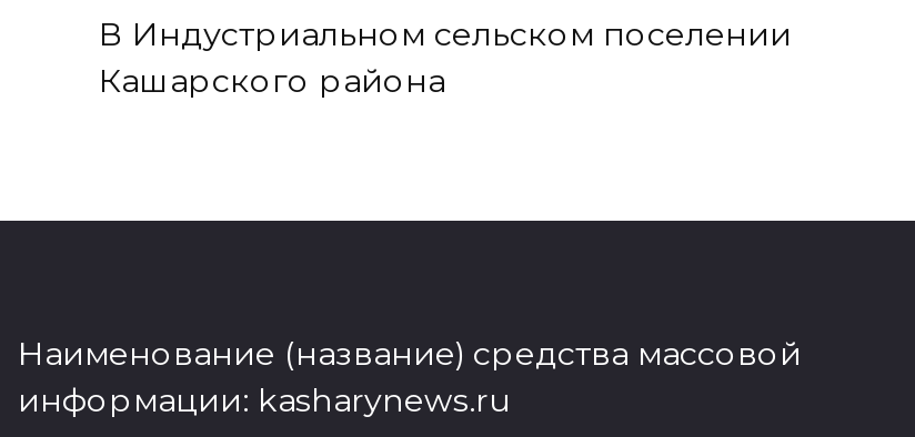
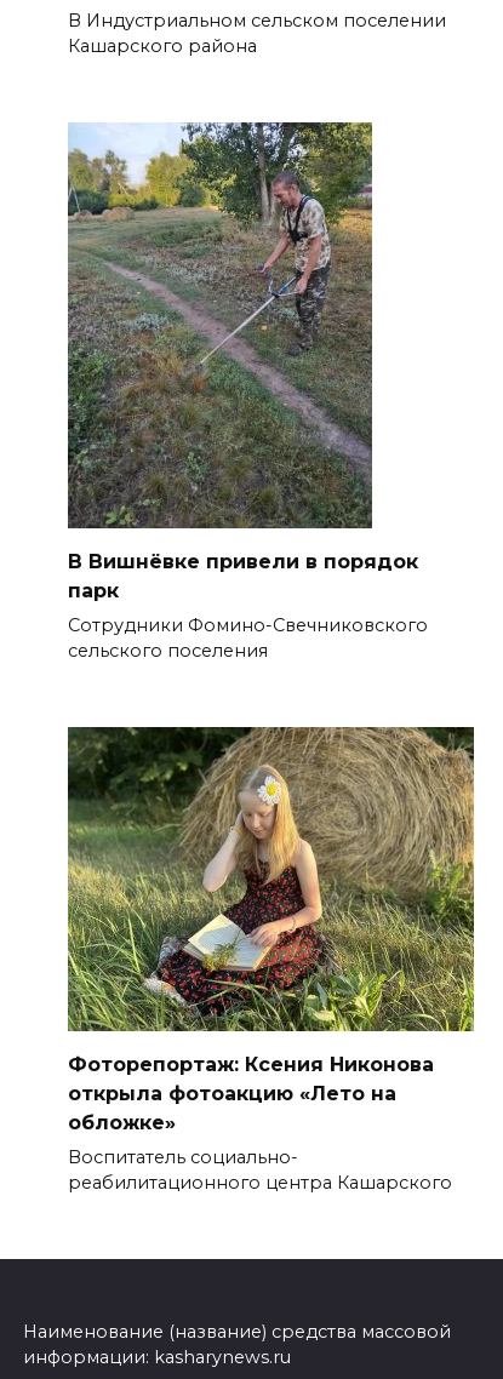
+ [image]
+ В Вишнёвке привели в порядок
+ парк
+ Сотрудники Фомино-Свечниковского
+ сельского поселения

+ [image]
+ Фоторепортаж: Ксения Никонова
+ открыла фотоакцию «Лето на
+ обложке»
+ Воспитатель социально-
+ реабилитационного центра Кашарского
